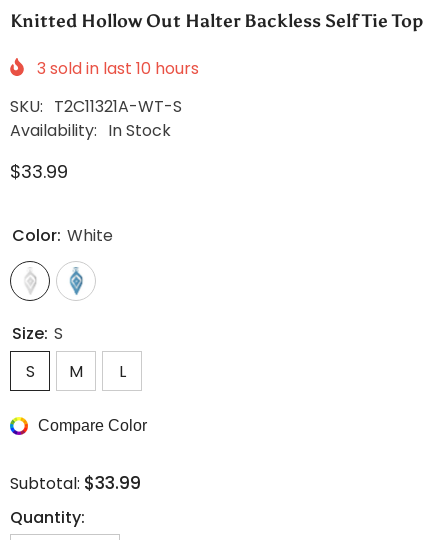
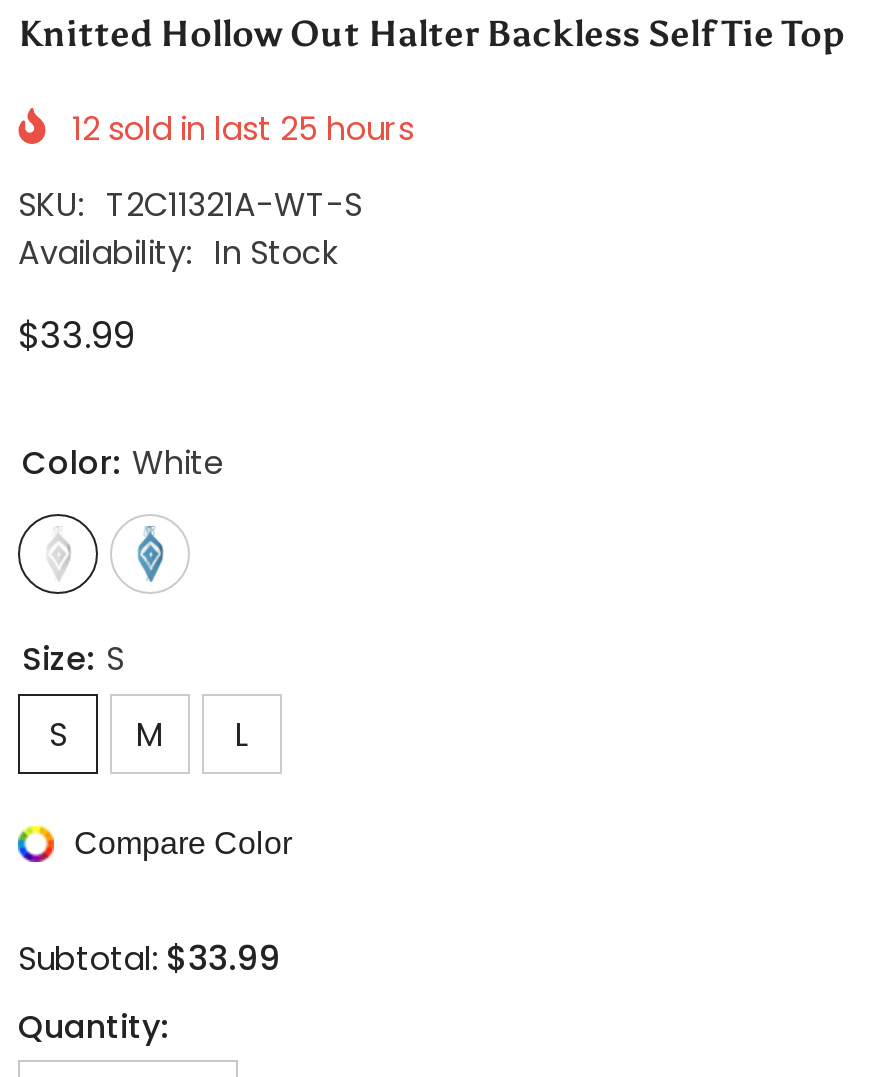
- 3 sold in last 10 hours
+ 12 sold in last 25 hours
